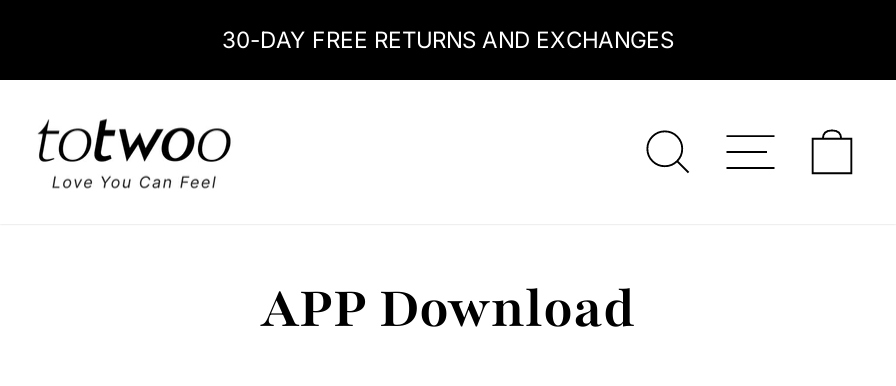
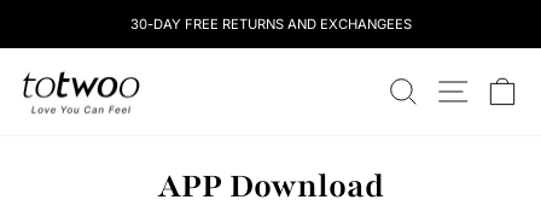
- 30-DAY FREE RETURNS AND EXCHANGES
+ 30-DAY FREE RETURNS AND EXCHANGEES
